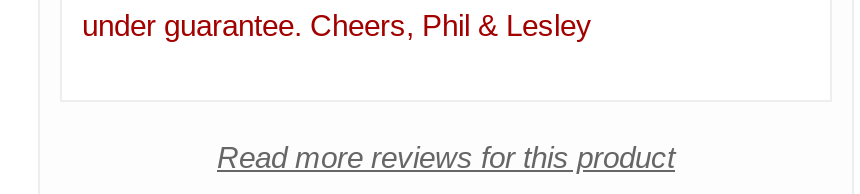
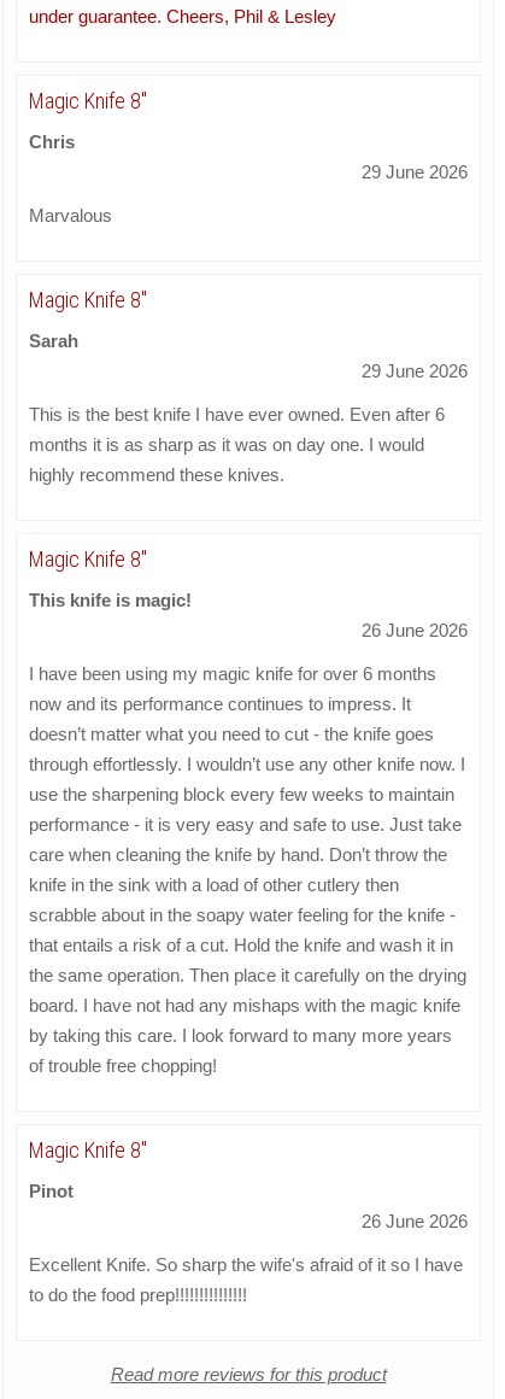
+ Magic Knife 8"
+ Chris
+ 29 June 2026
+ Marvalous
+ Magic Knife 8"
+ Sarah
+ 29 June 2026
+ This is the best knife I have ever owned. Even after 6
+ months it is as sharp as it was on day one. I would
+ highly recommend these knives.
+ Magic Knife 8"
+ This knife is magic!
+ 26 June 2026
+ I have been using my magic knife for over 6 months
+ now and its performance continues to impress. It
+ doesn’t matter what you need to cut - the knife goes
+ through effortlessly. I wouldn’t use any other knife now. I
+ use the sharpening block every few weeks to maintain
+ performance - it is very easy and safe to use. Just take
+ care when cleaning the knife by hand. Don’t throw the
+ knife in the sink with a load of other cutlery then
+ scrabble about in the soapy water feeling for the knife -
+ that entails a risk of a cut. Hold the knife and wash it in
+ the same operation. Then place it carefully on the drying
+ board. I have not had any mishaps with the magic knife
+ by taking this care. I look forward to many more years
+ of trouble free chopping!
+ Magic Knife 8"
+ Pinot
+ 26 June 2026
+ Excellent Knife. So sharp the wife's afraid of it so I have
+ to do the food prep!!!!!!!!!!!!!!!
